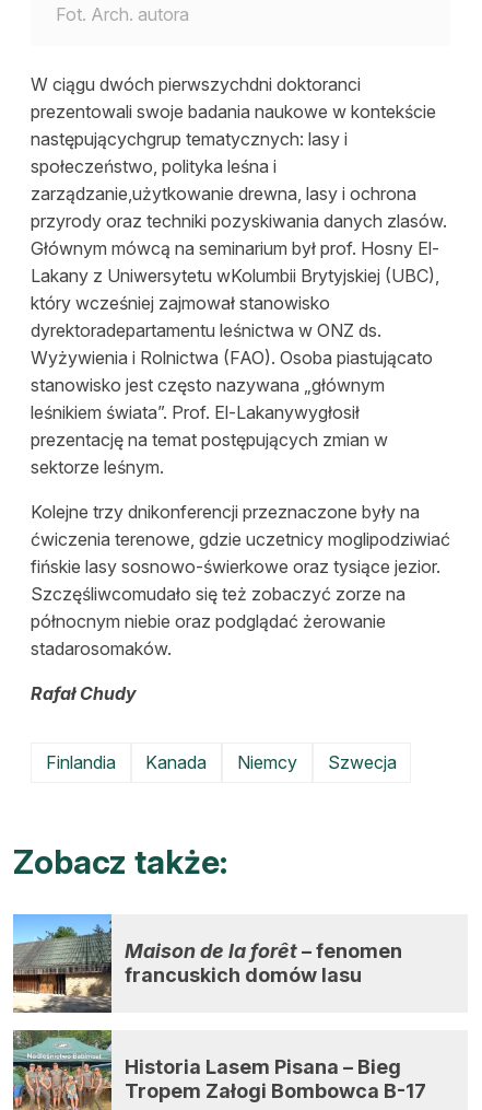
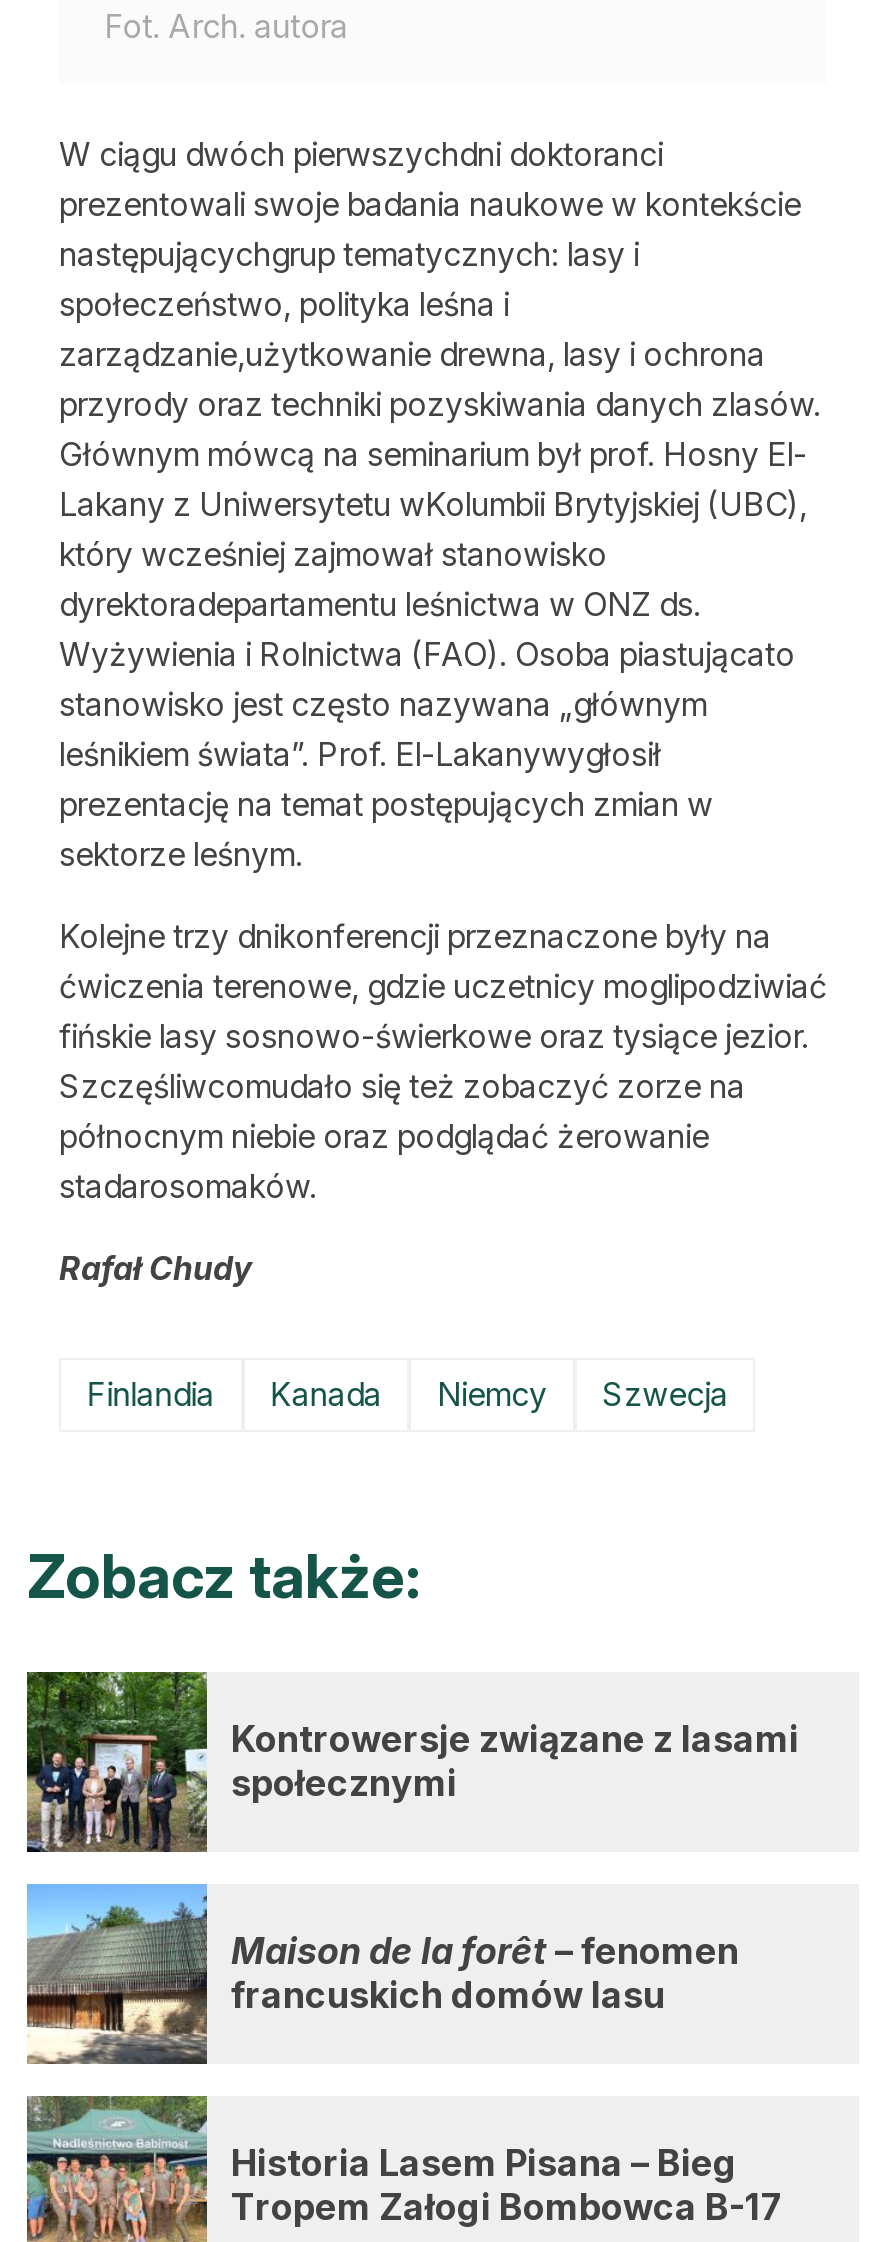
+ [image]
+ Kontrowersje związane z lasami
+ społecznymi
